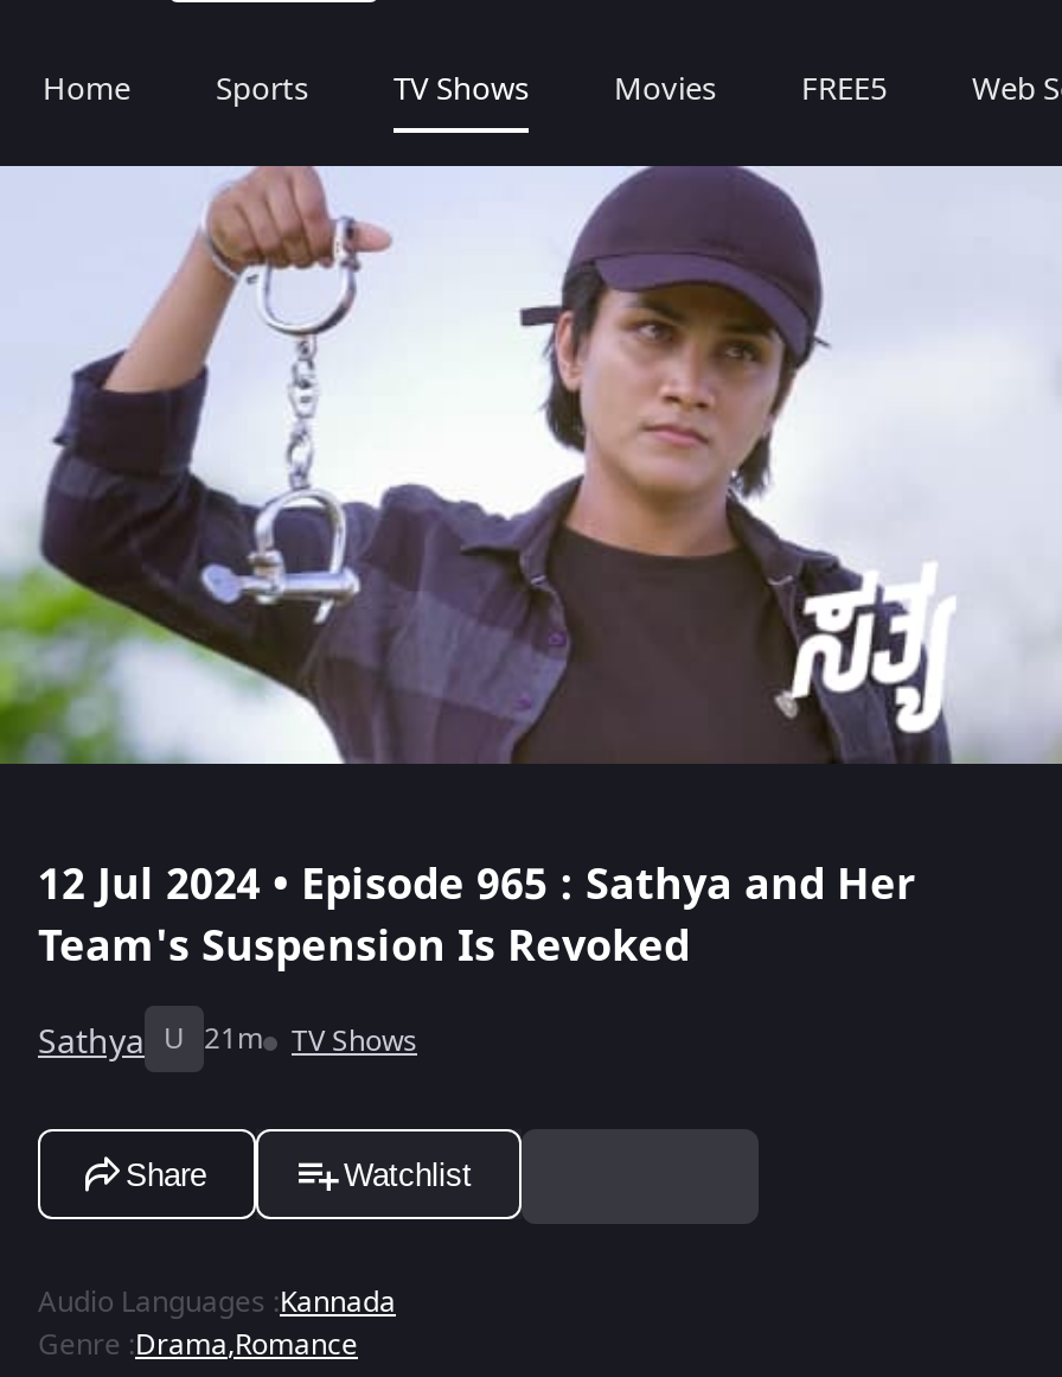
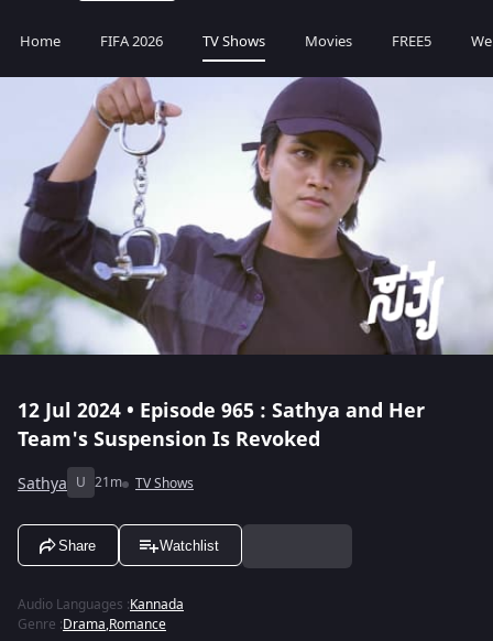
- Sports
+ FIFA 2026
